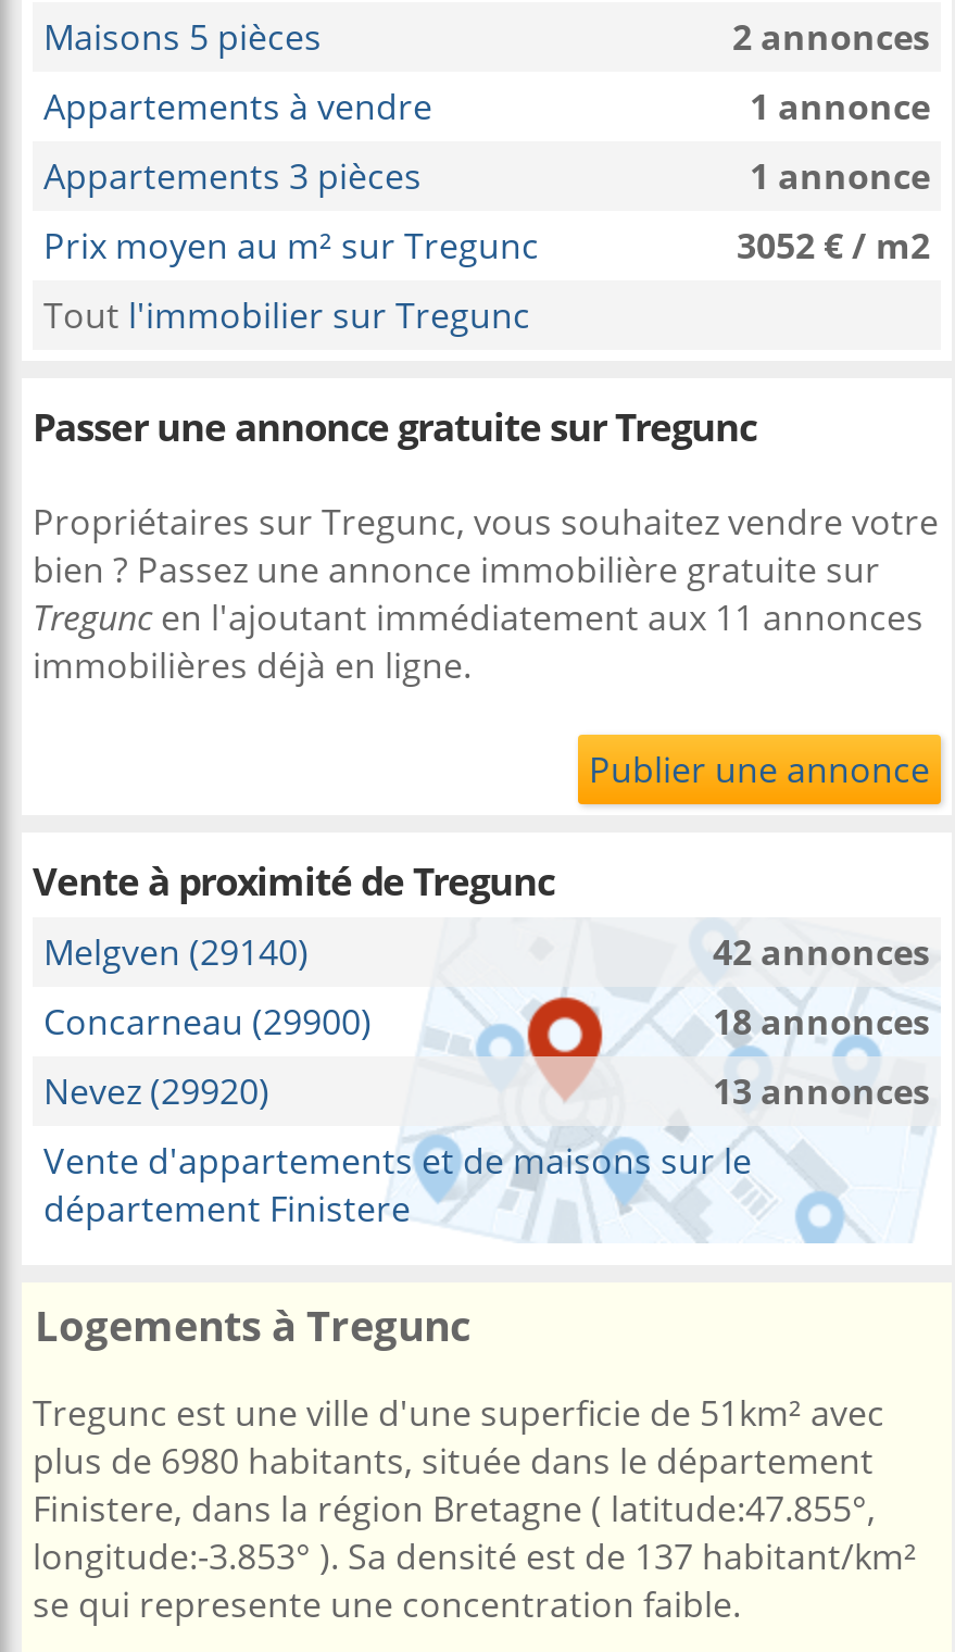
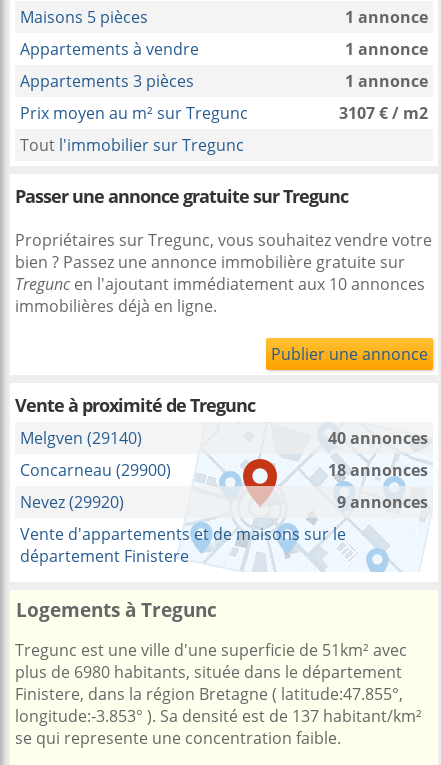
- 2 annonces
+ 1 annonce

- 3052 € / m2
+ 3107 € / m2

- Tregunc en l'ajoutant immédiatement aux 11 annonces
+ Tregunc en l'ajoutant immédiatement aux 10 annonces

- 42 annonces
+ 40 annonces

- 13 annonces
+ 9 annonces
